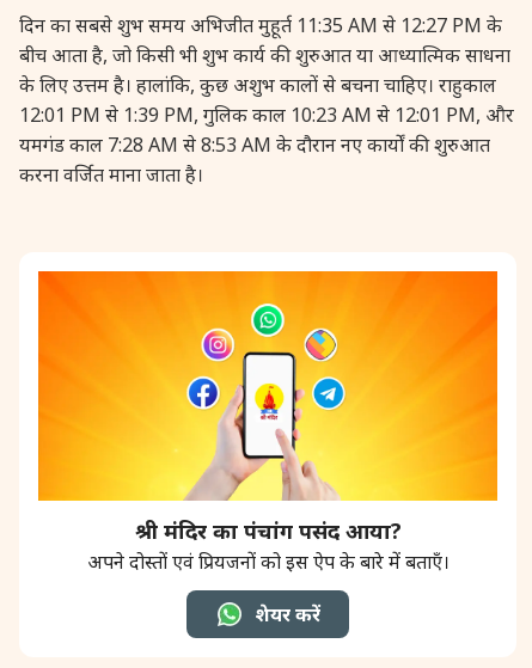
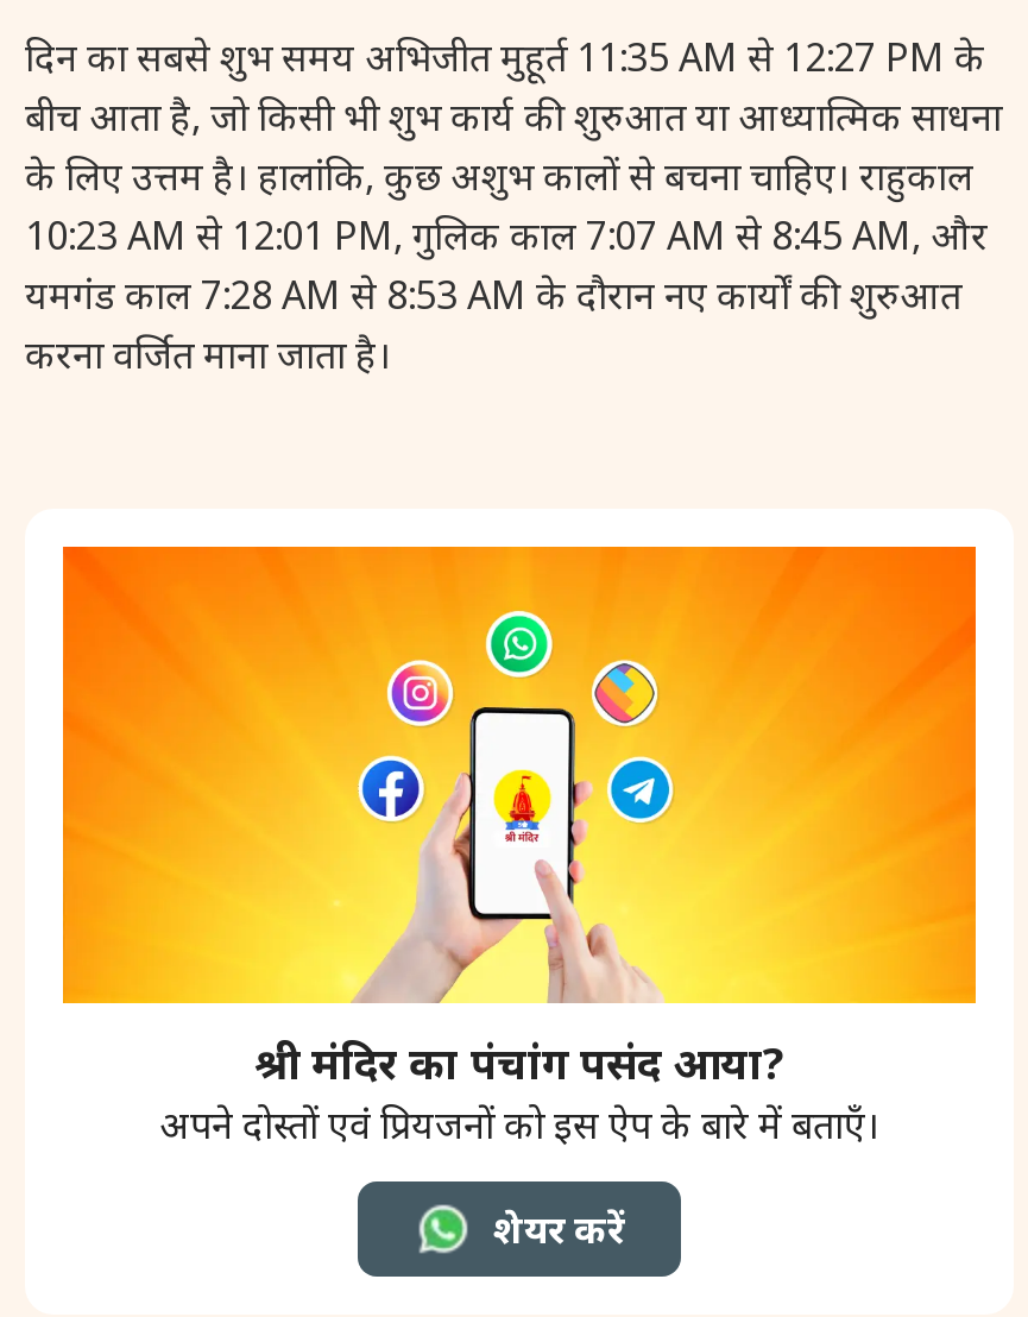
- 12:01 PM से 1:39 PM, गुलिक काल 10:23 AM से 12:01 PM, और
+ 10:23 AM से 12:01 PM, गुलिक काल 7:07 AM से 8:45 AM, और
